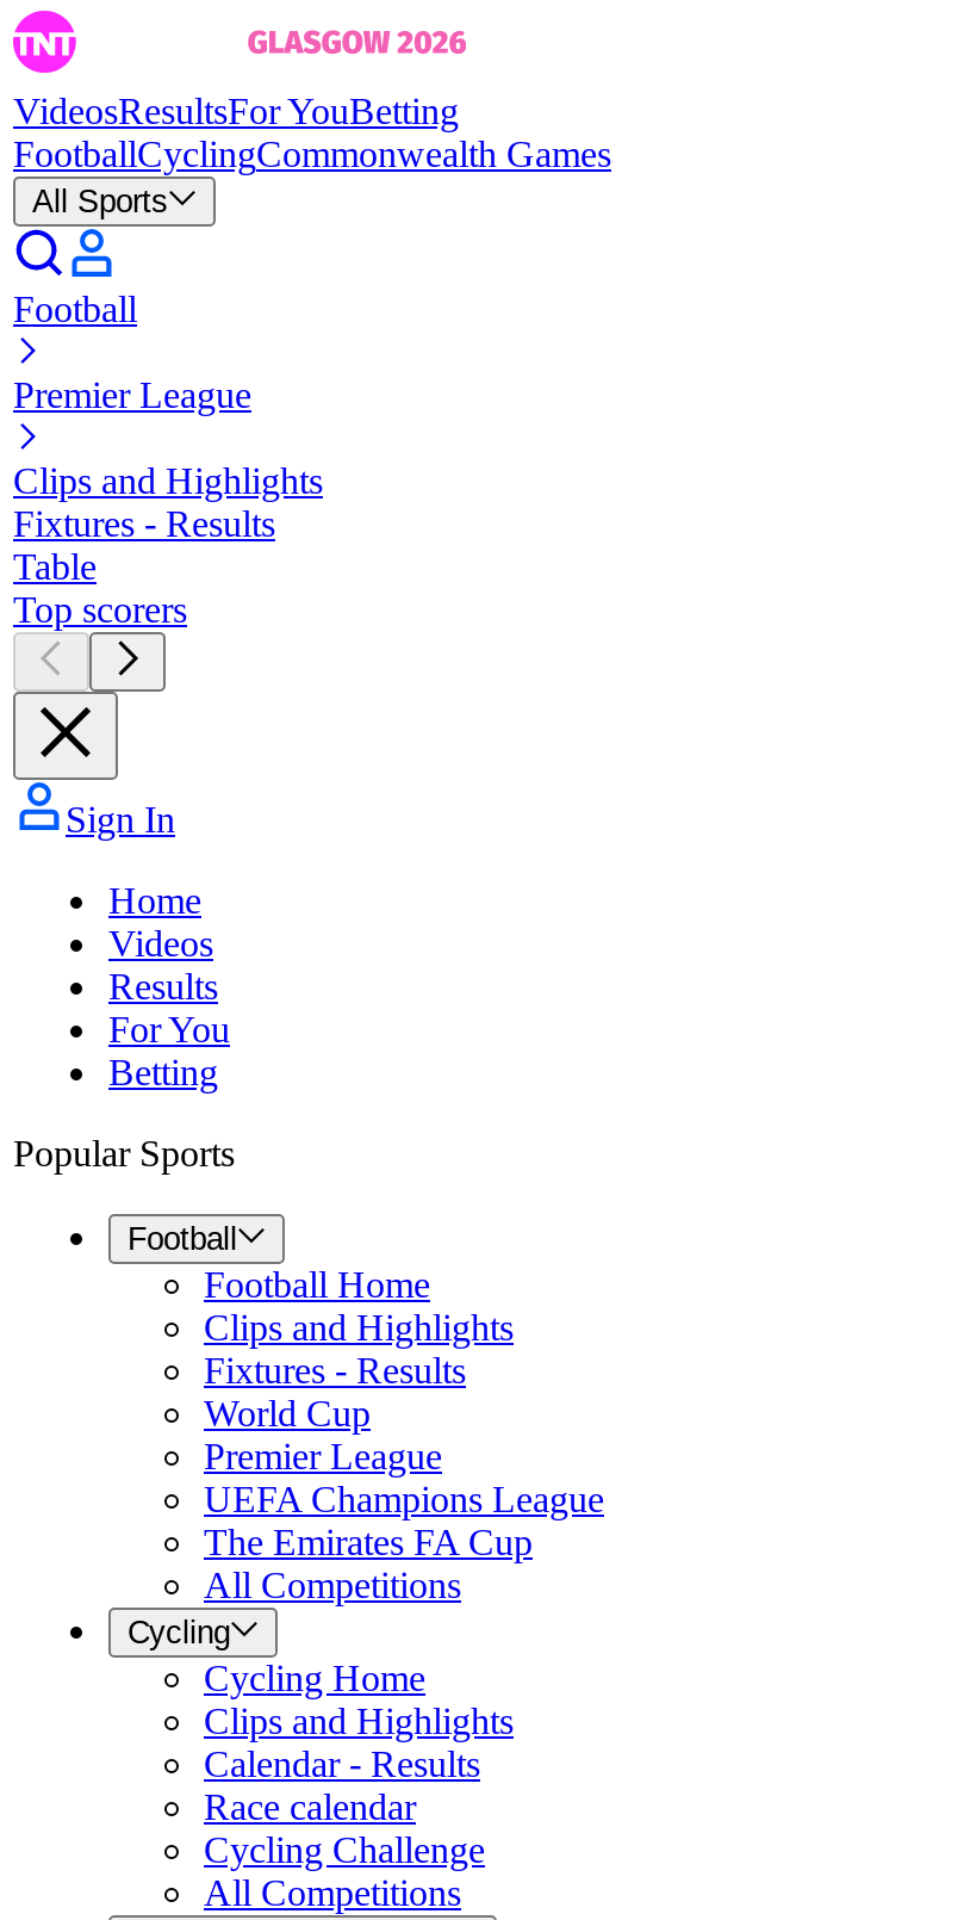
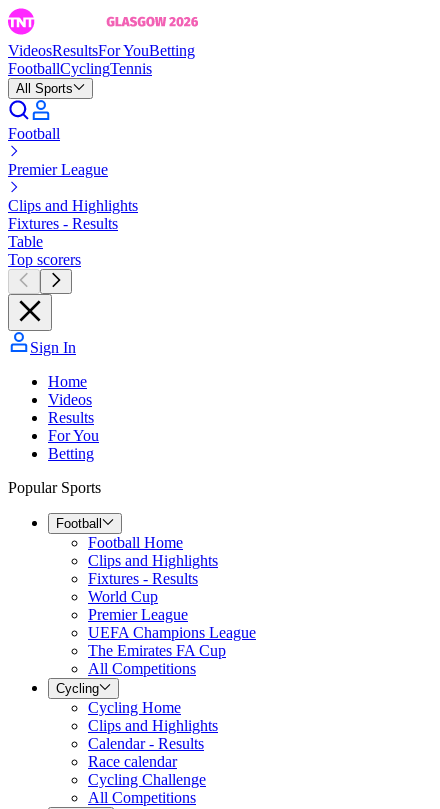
- FootballCyclingCommonwealth Games
+ FootballCyclingTennis
